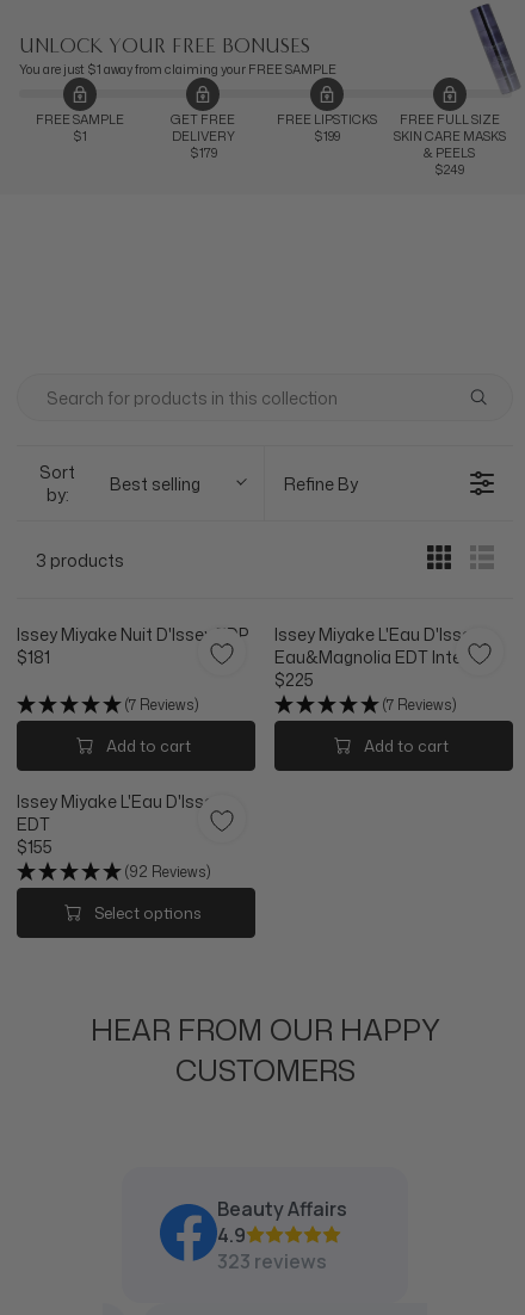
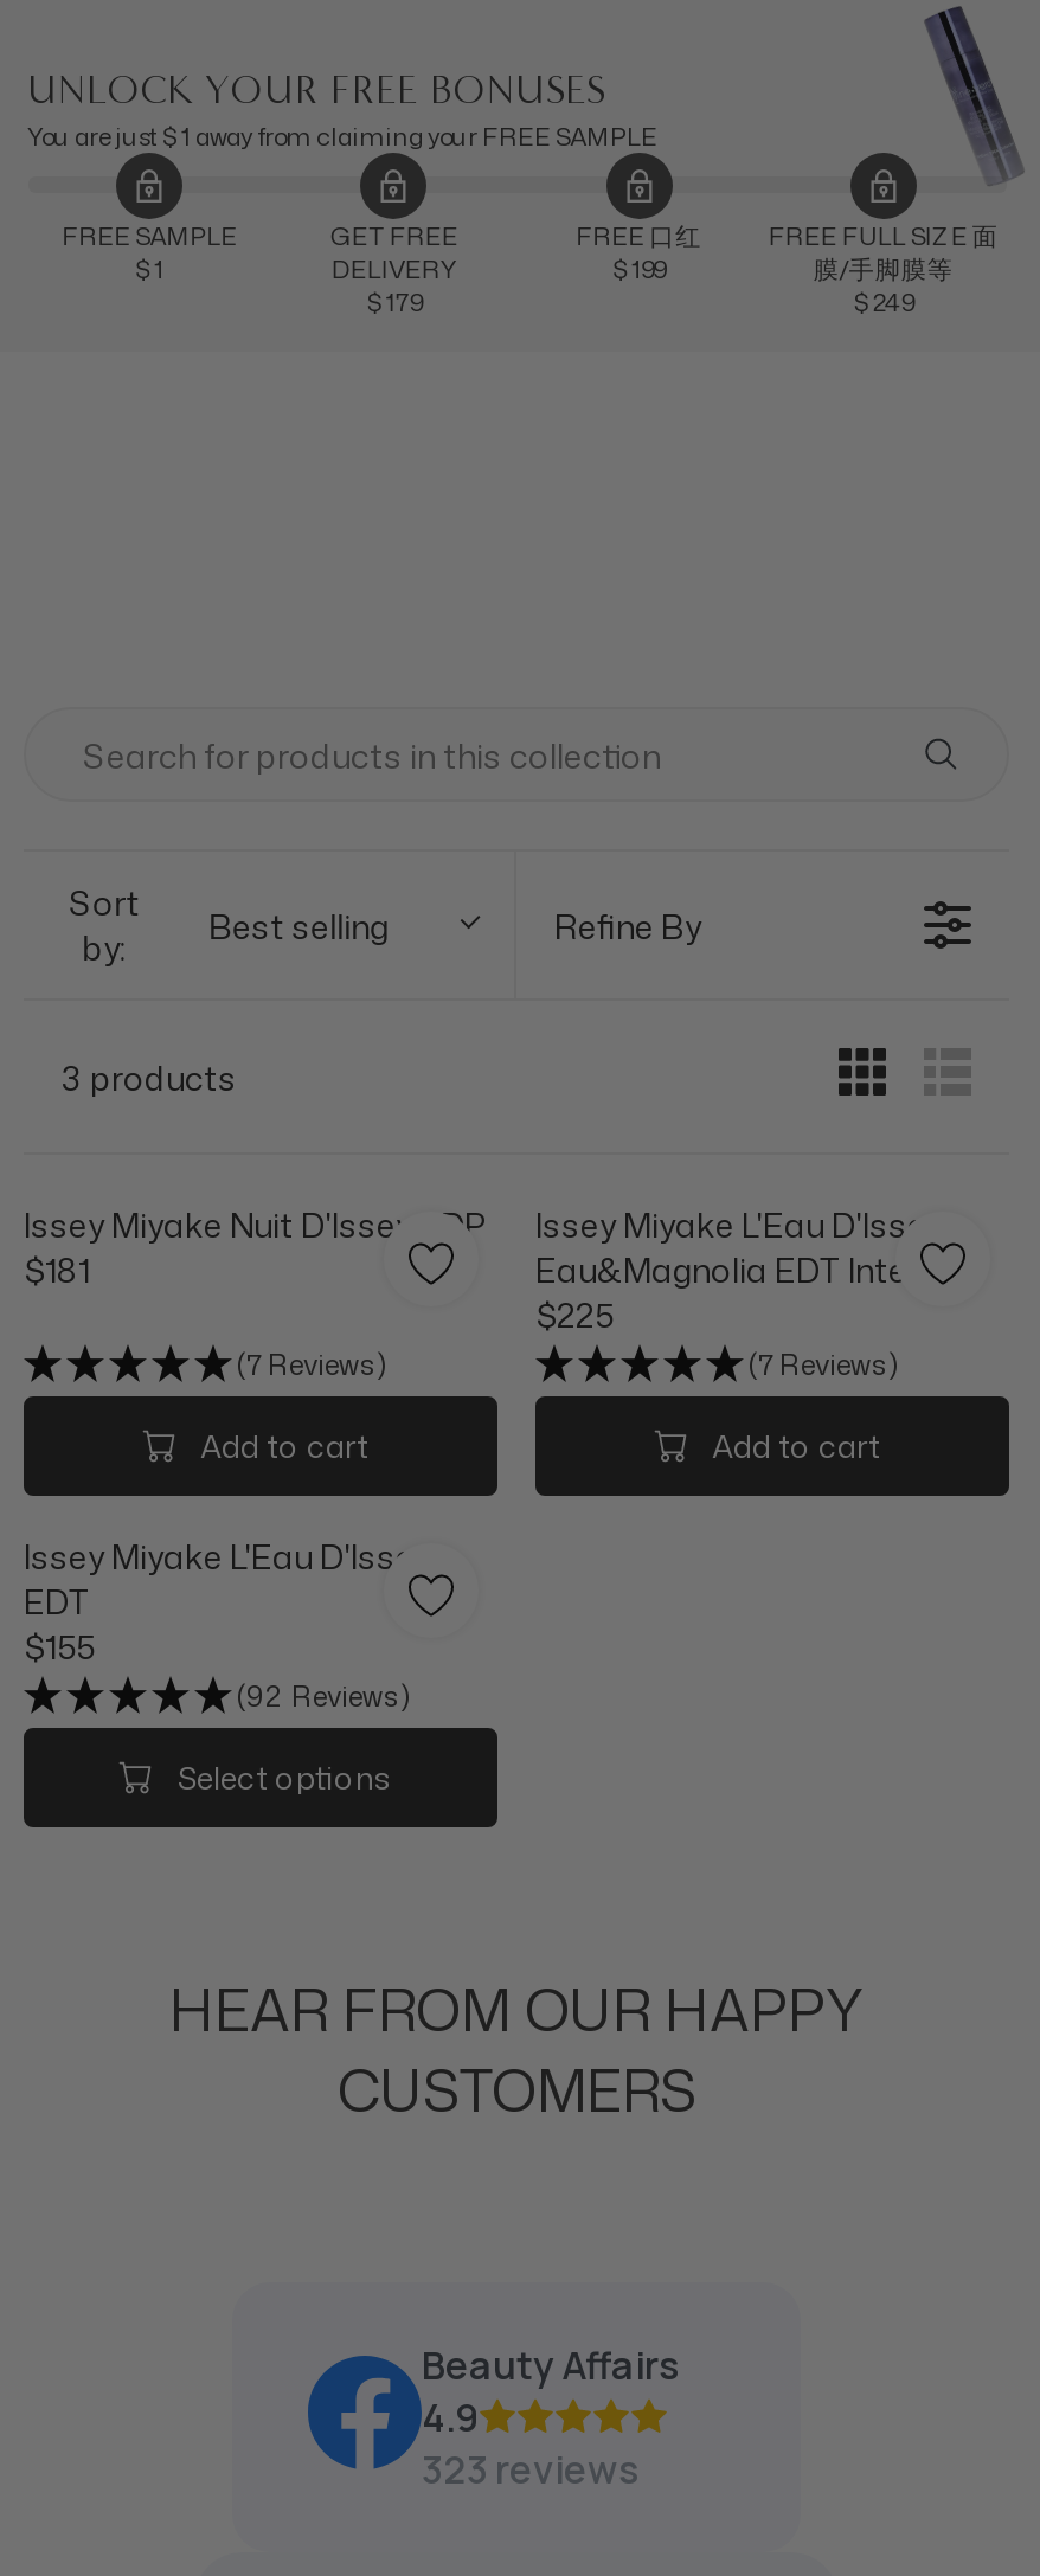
- FREE LIPSTICKS
+ FREE 口红

- FREE FULL SIZE
- SKIN CARE MASKS
- & PEELS
+ FREE FULL SIZE 面
+ 膜/手脚膜等
